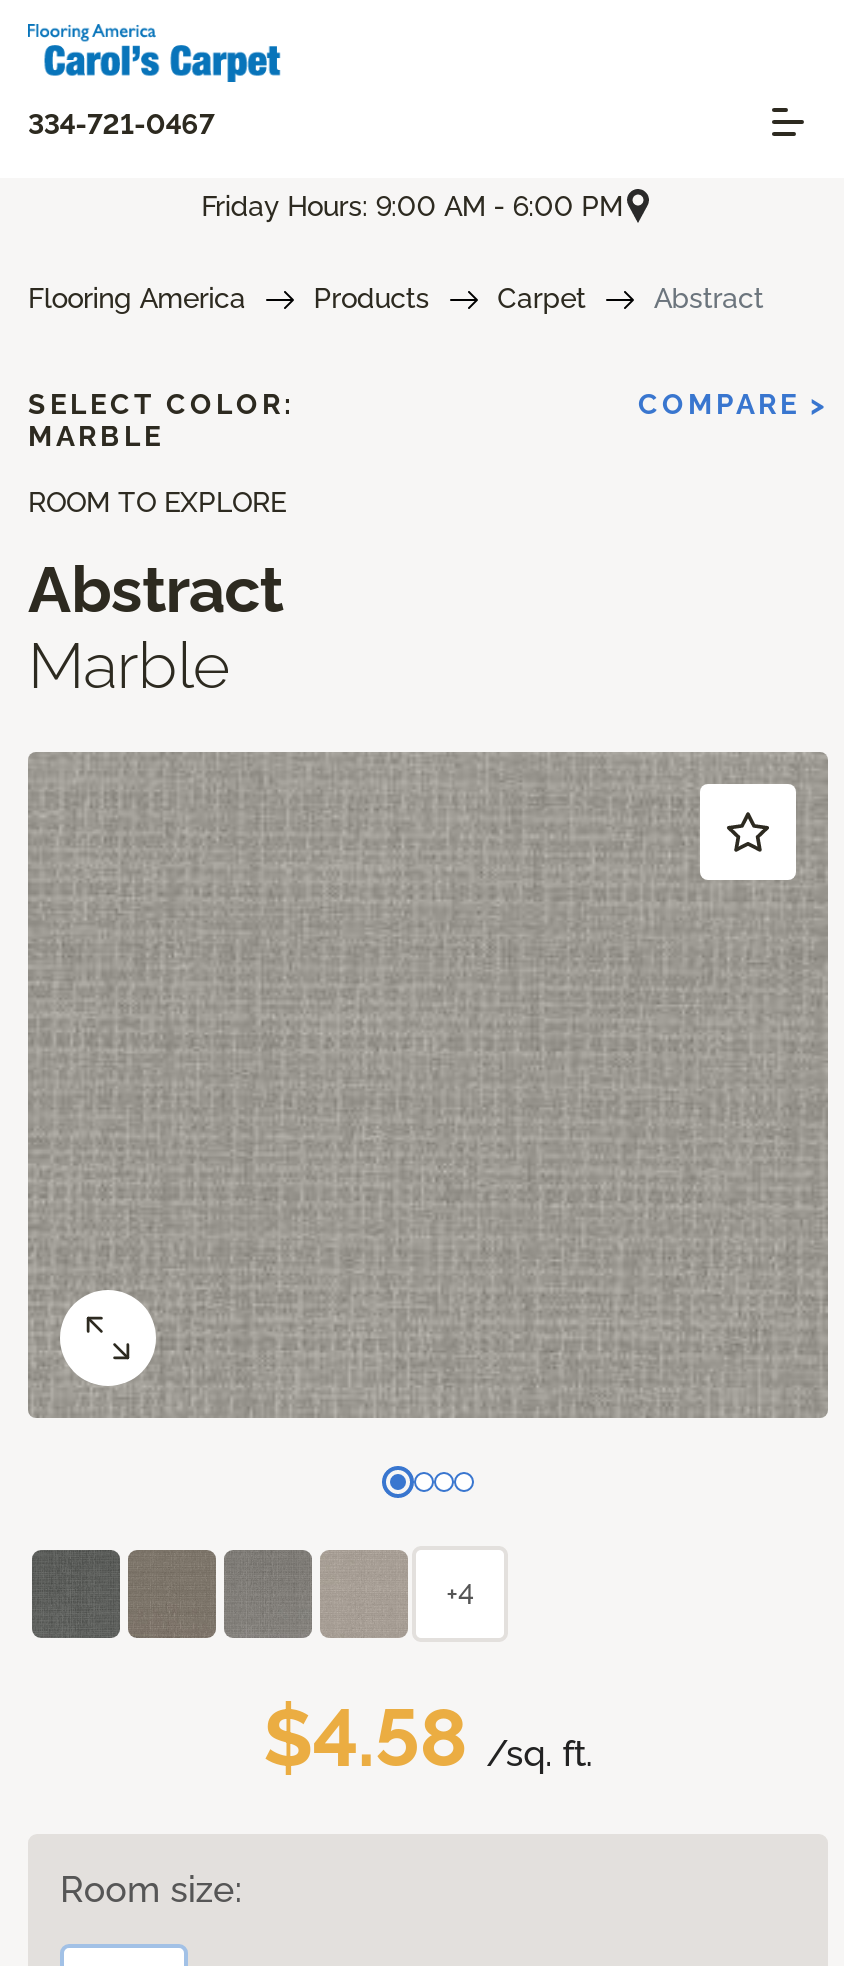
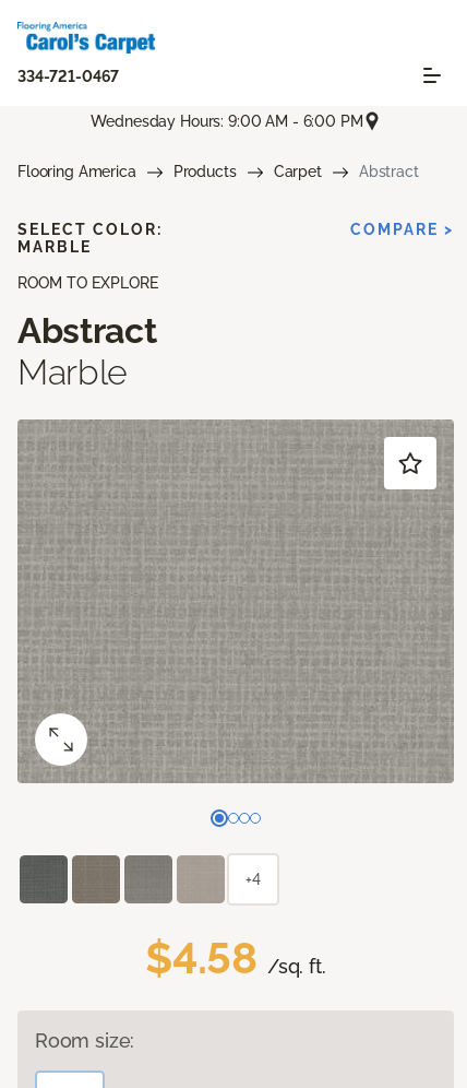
- Friday Hours: 9:00 AM - 6:00 PM
+ Wednesday Hours: 9:00 AM - 6:00 PM
